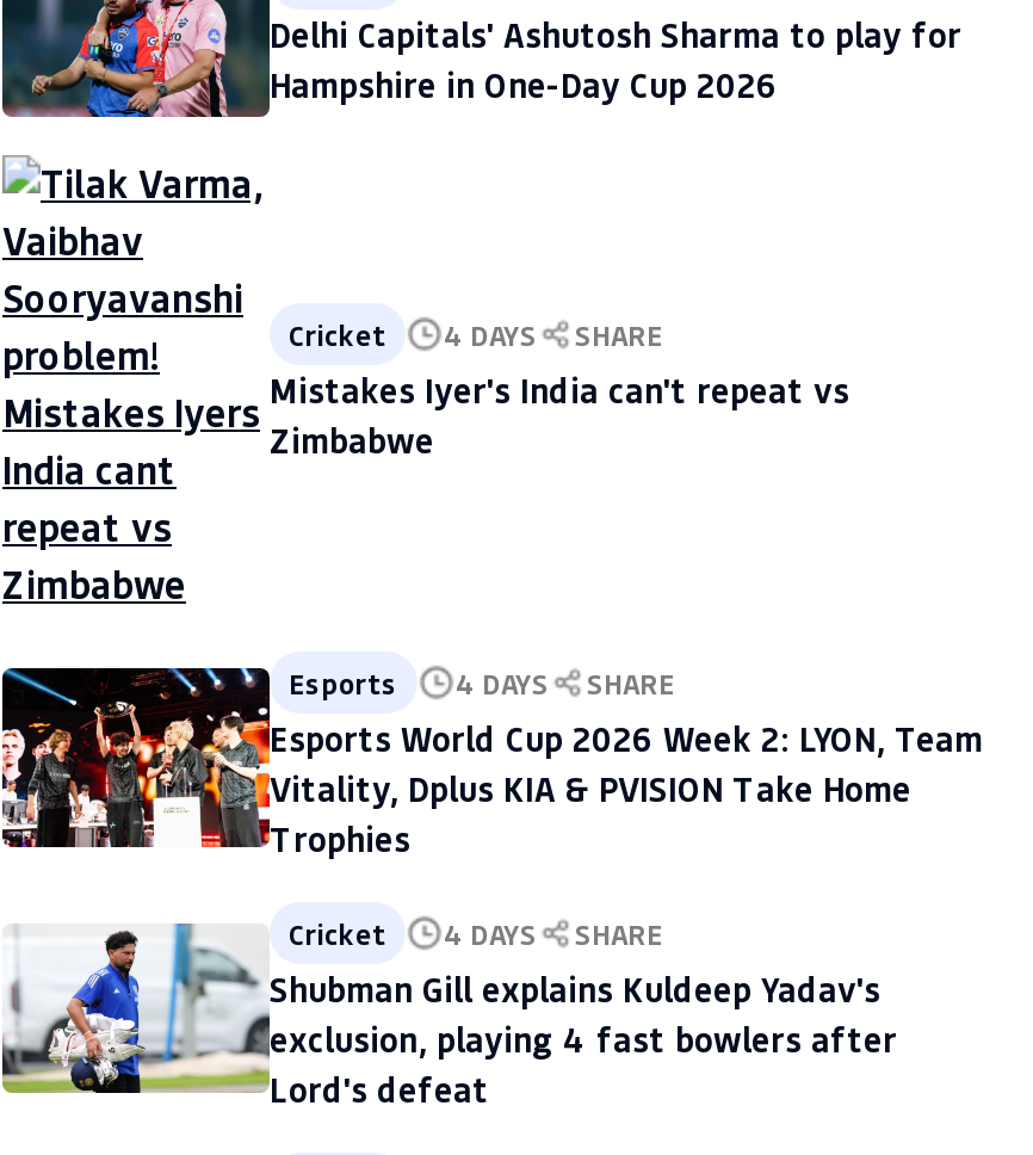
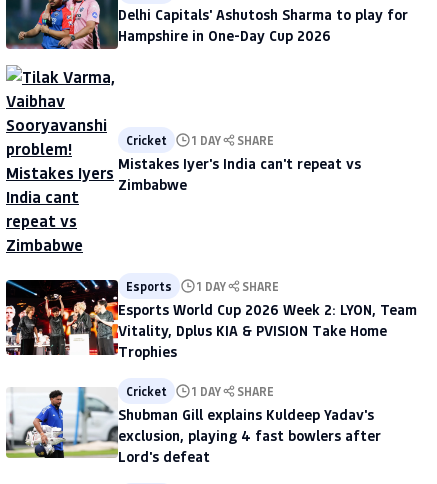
- Cricket 4 DAYS SHARE
+ Cricket 1 DAY SHARE

- Esports 4 DAYS SHARE
+ Esports 1 DAY SHARE

- Cricket 4 DAYS SHARE
+ Cricket 1 DAY SHARE
